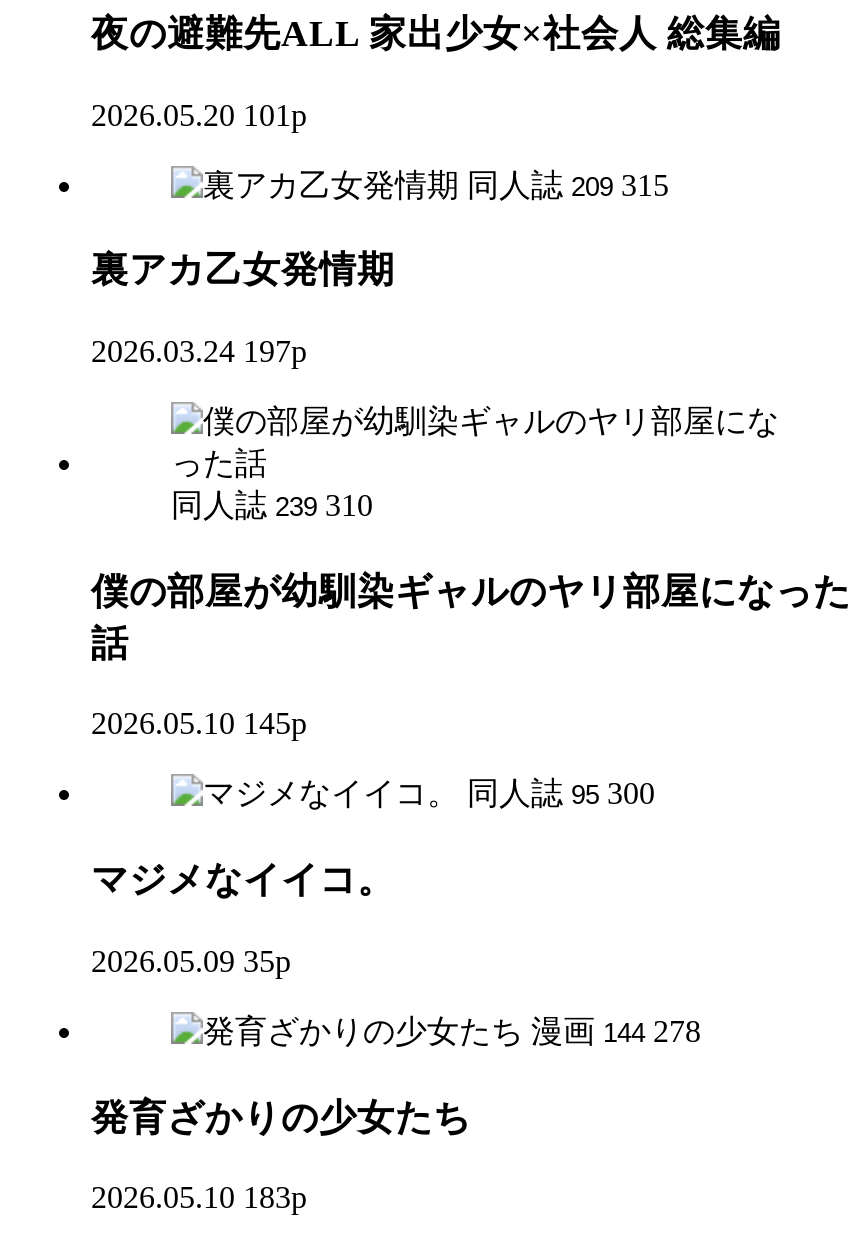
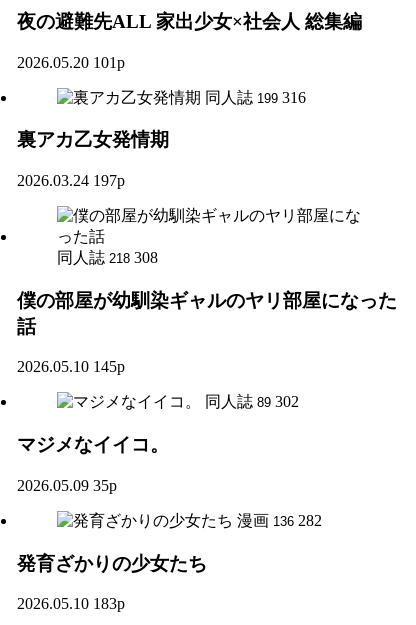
- 同人誌 209 315
+ 同人誌 199 316

- 同人誌 239 310
+ 同人誌 218 308

- 同人誌 95 300
+ 同人誌 89 302

- 漫画 144 278
+ 漫画 136 282
